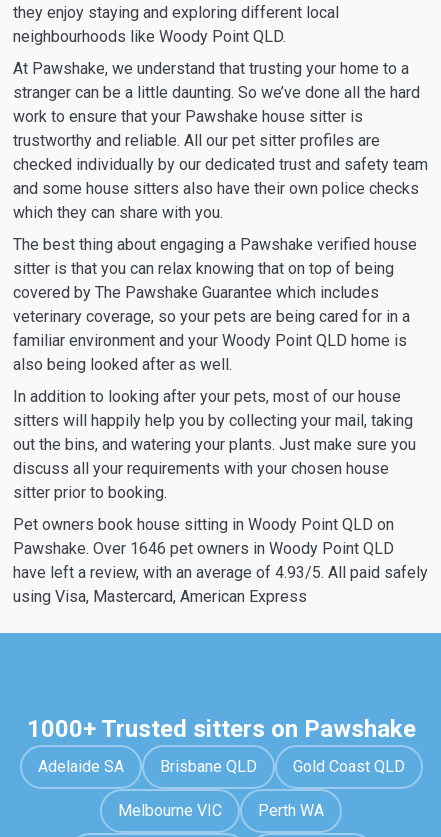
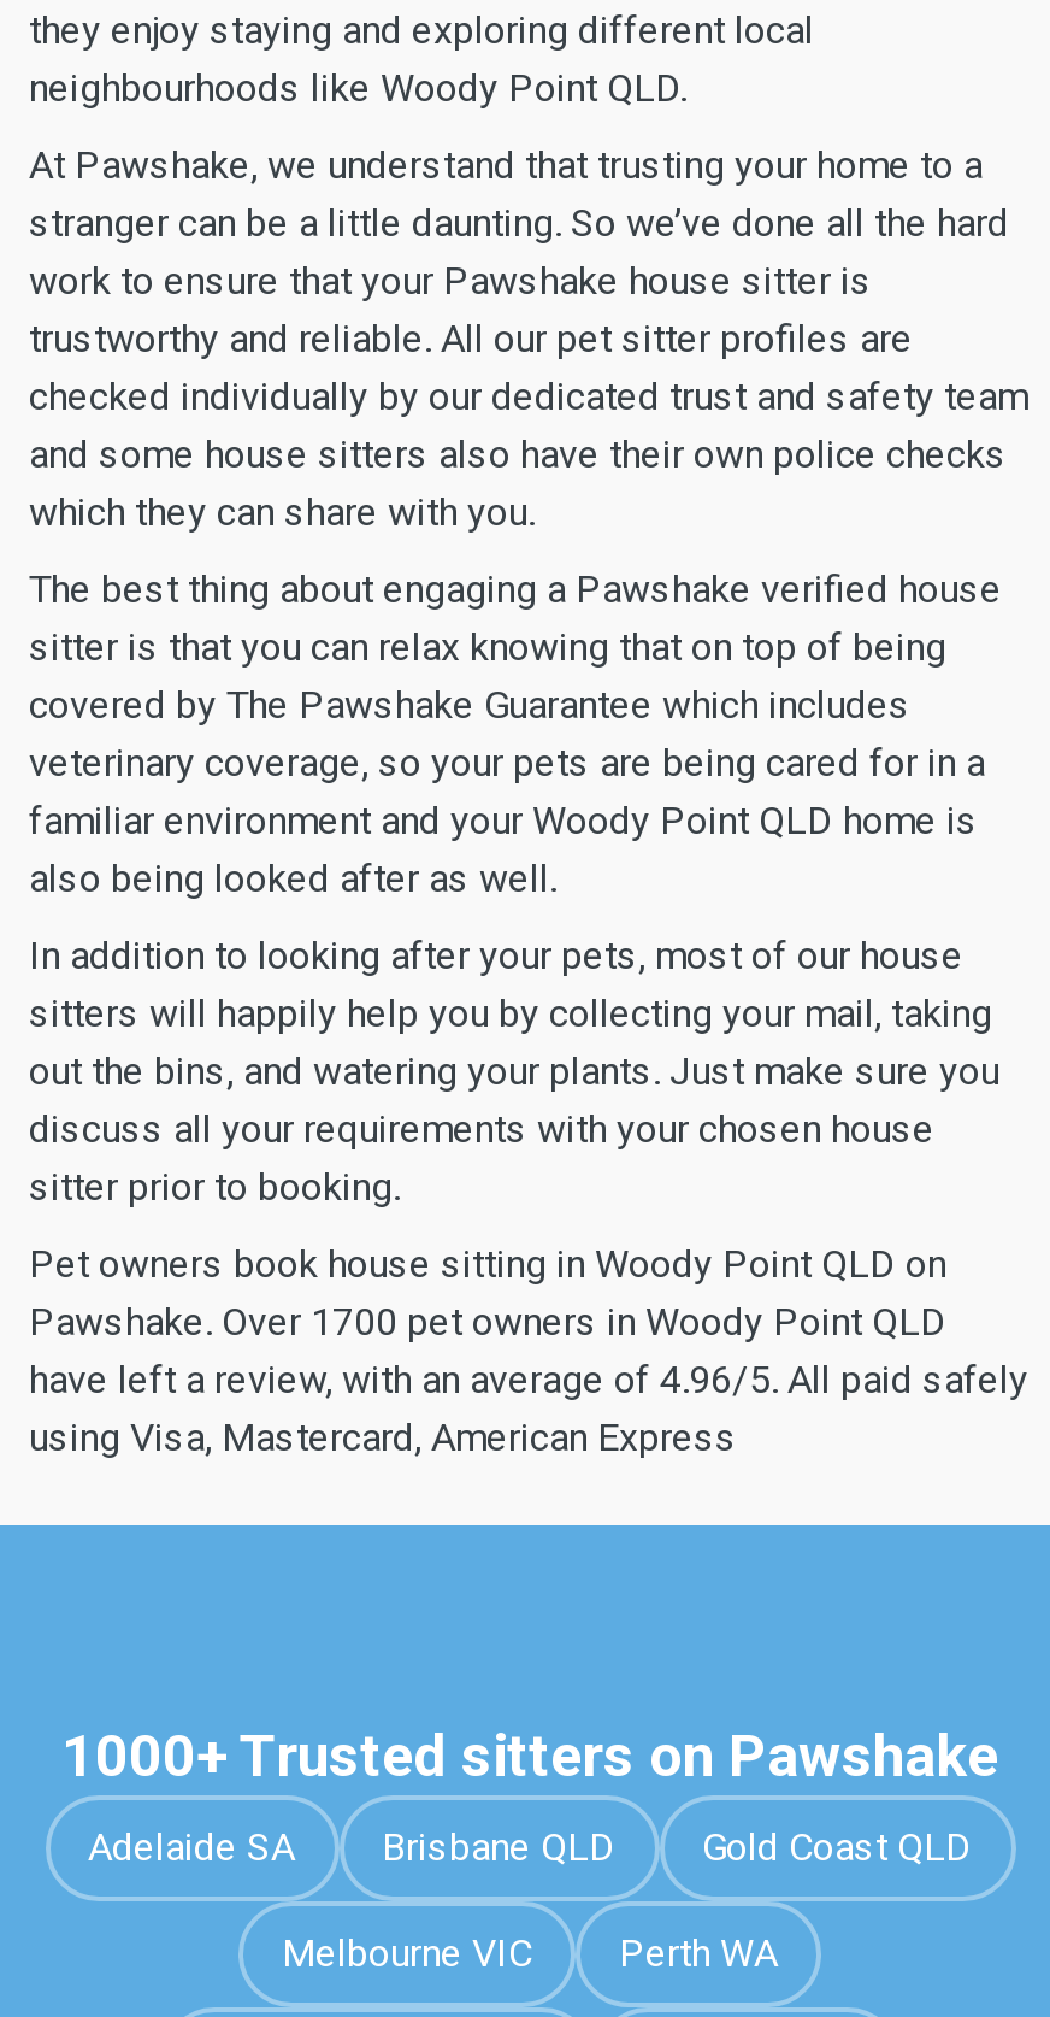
- Pawshake. Over 1646 pet owners in Woody Point QLD
+ Pawshake. Over 1700 pet owners in Woody Point QLD

- have left a review, with an average of 4.93/5. All paid safely
+ have left a review, with an average of 4.96/5. All paid safely
